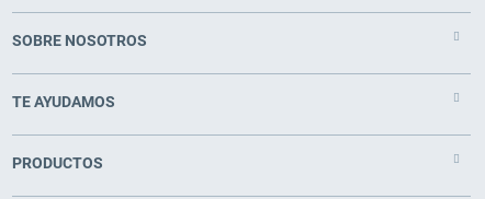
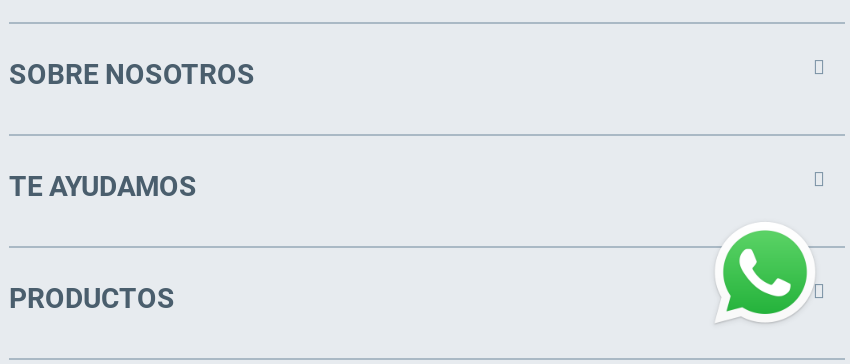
+ [image]
